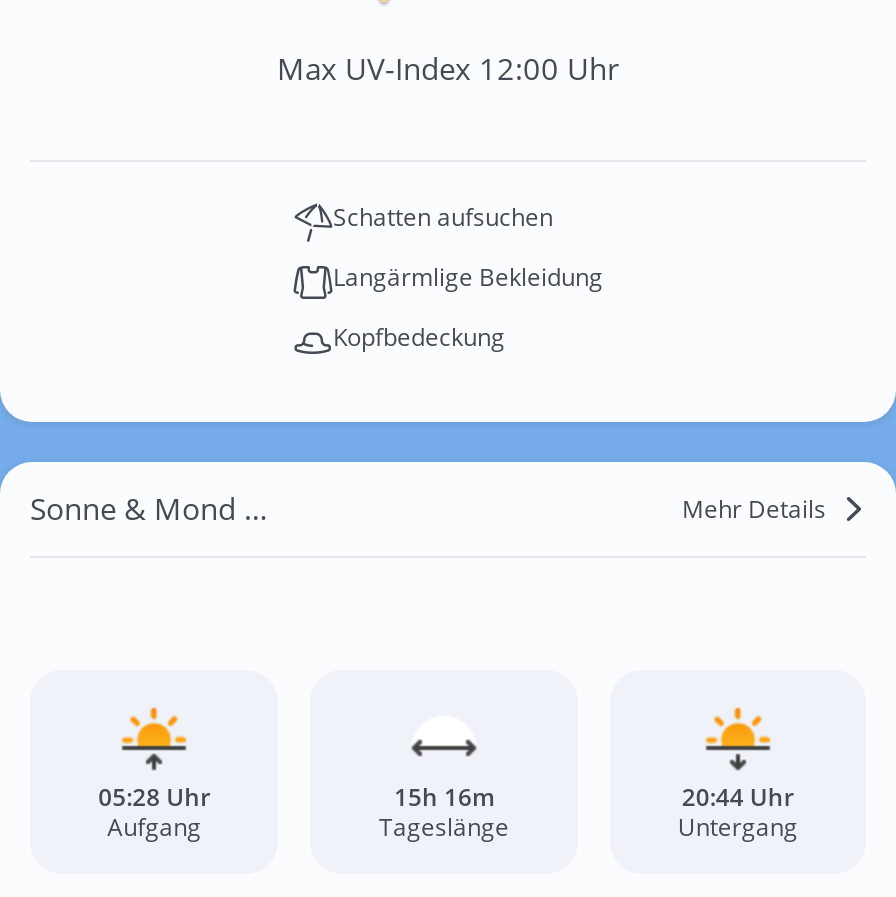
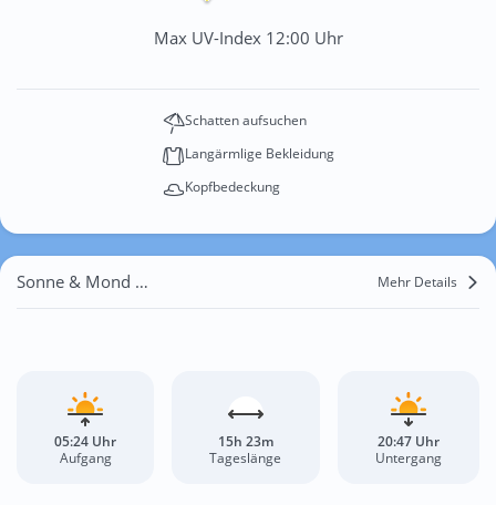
- 05:28 Uhr
+ 05:24 Uhr

- 15h 16m
+ 15h 23m

- 20:44 Uhr
+ 20:47 Uhr
